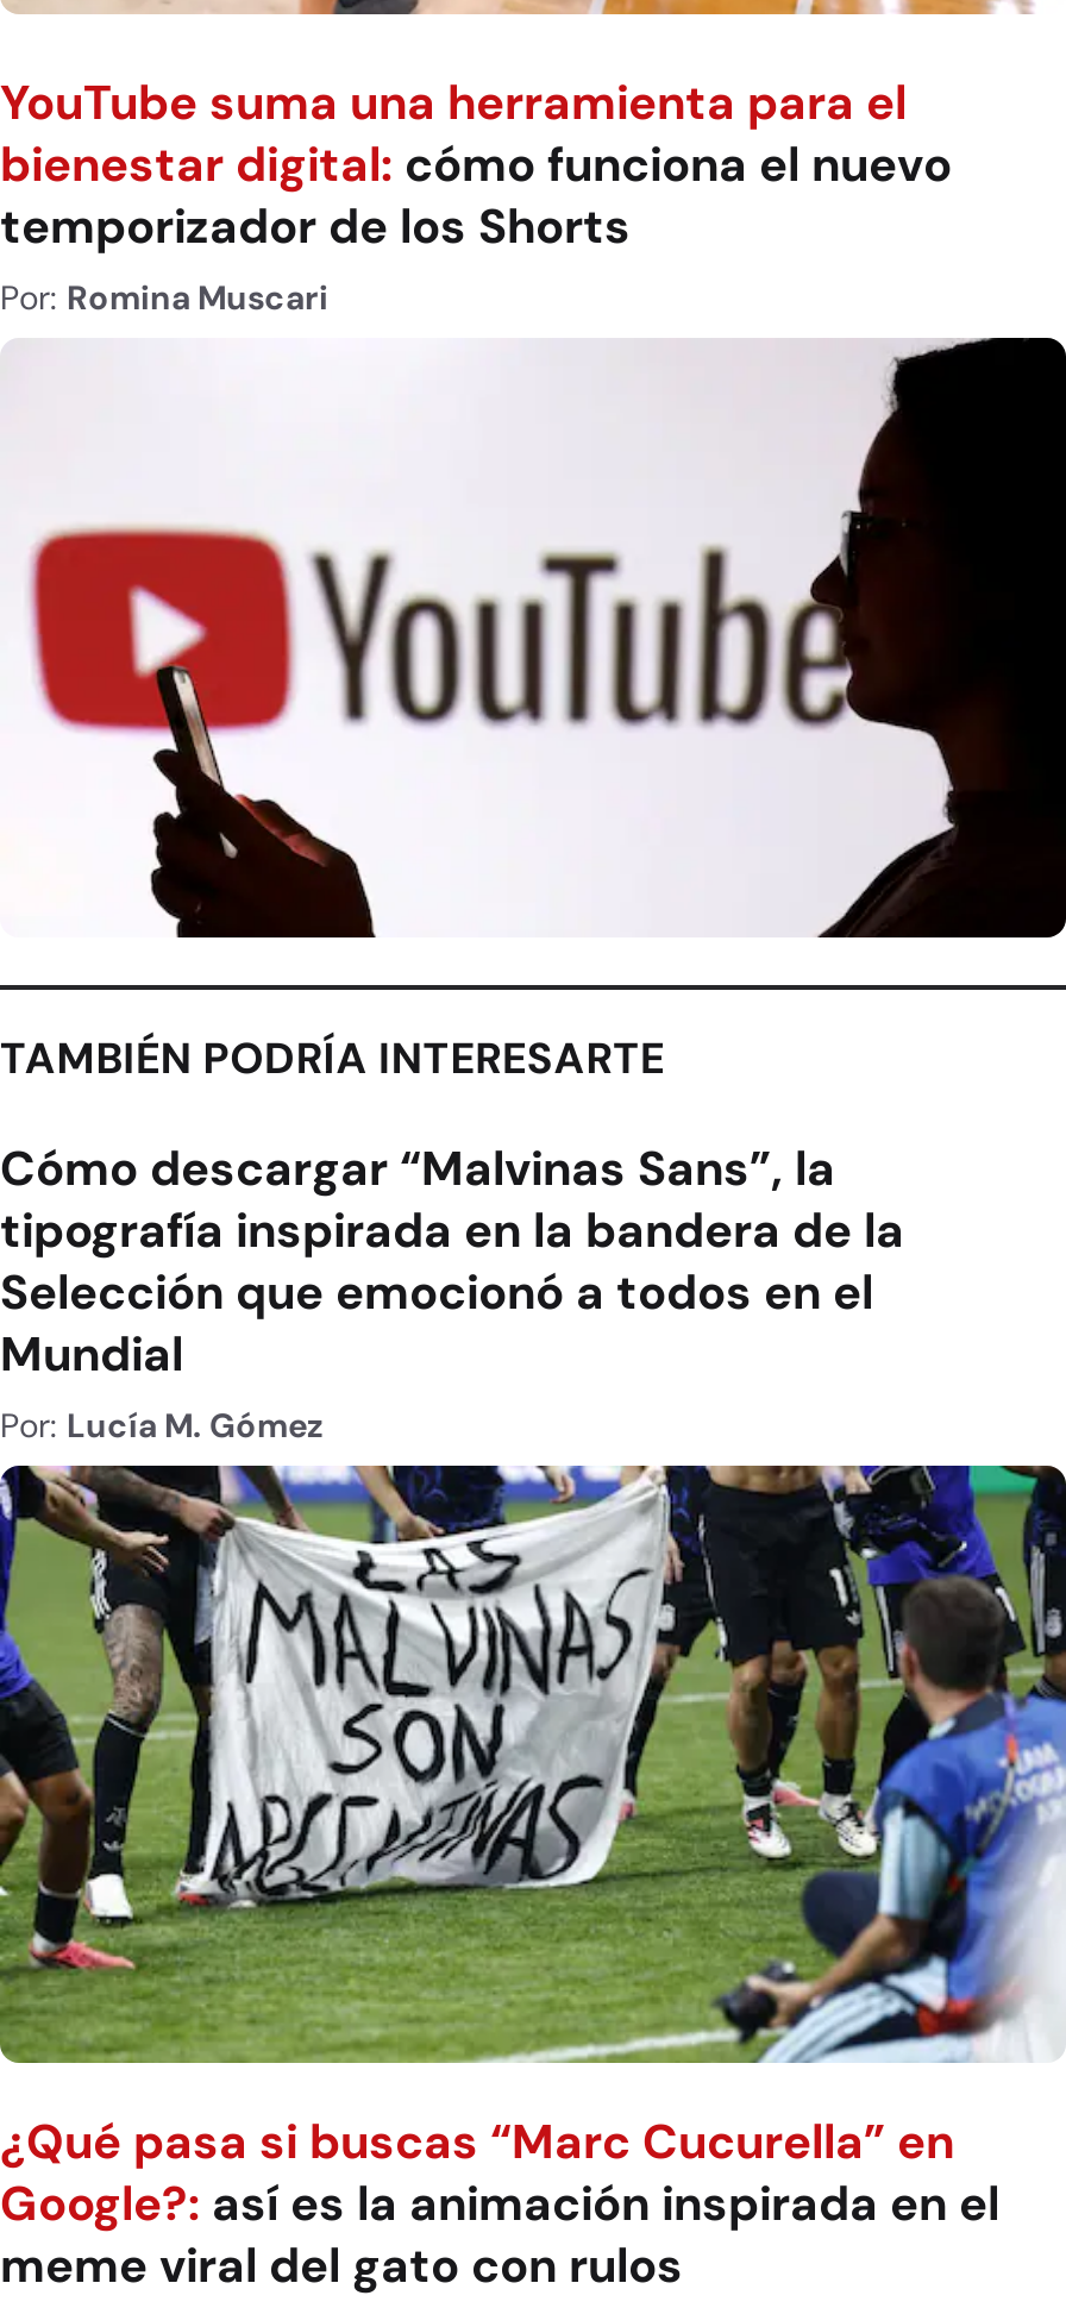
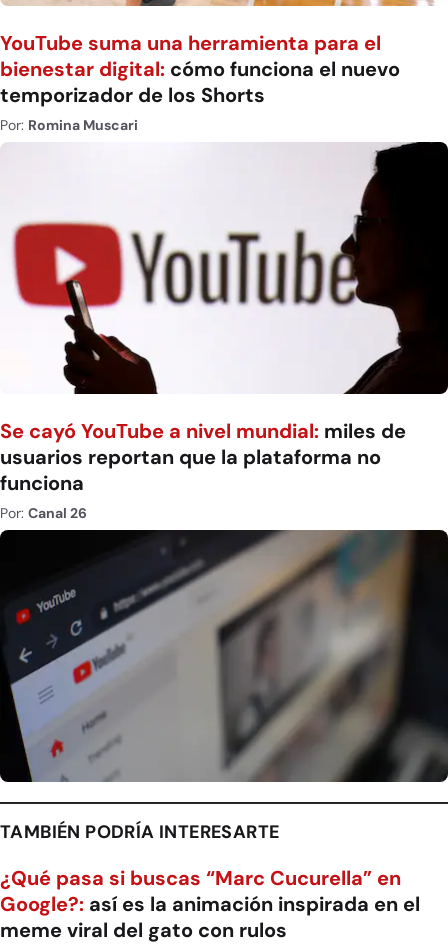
+ Se cayó YouTube a nivel mundial: miles de
+ usuarios reportan que la plataforma no
+ funciona
+ Por: Canal 26

moved down: TAMBIÉN PODRÍA INTERESARTE

- Cómo descargar “Malvinas Sans”, la
- tipografía inspirada en la bandera de la
- Selección que emocionó a todos en el
- Mundial
- Por: Lucía M. Gómez

- [image]
+ [image]
